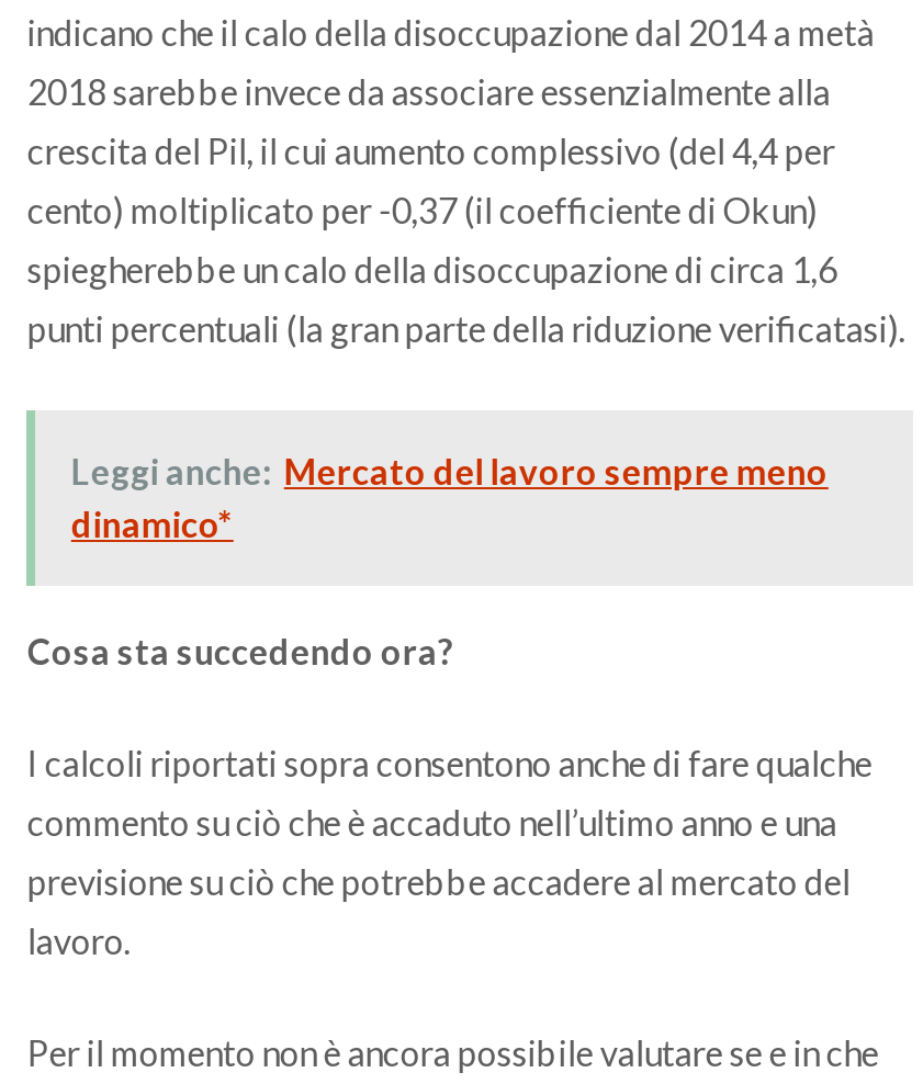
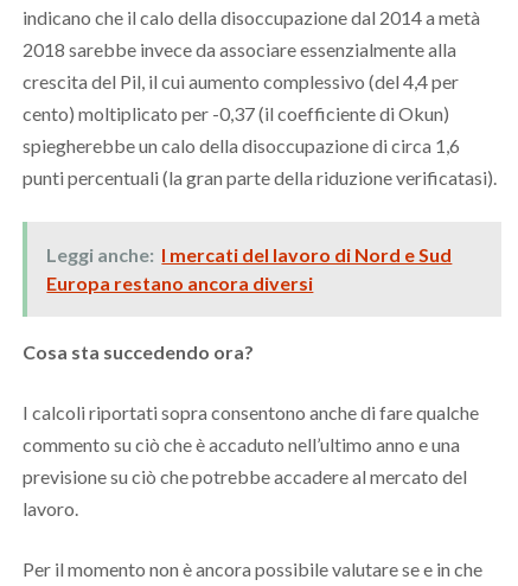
- Leggi anche: Mercato del lavoro sempre meno
- dinamico*
+ Leggi anche: I mercati del lavoro di Nord e Sud
+ Europa restano ancora diversi
